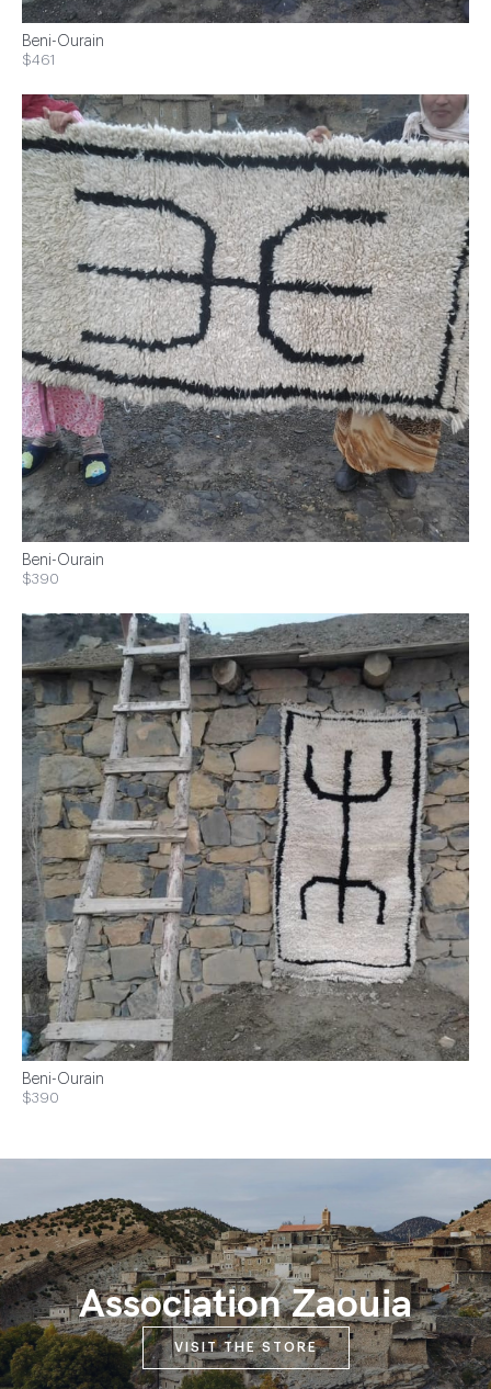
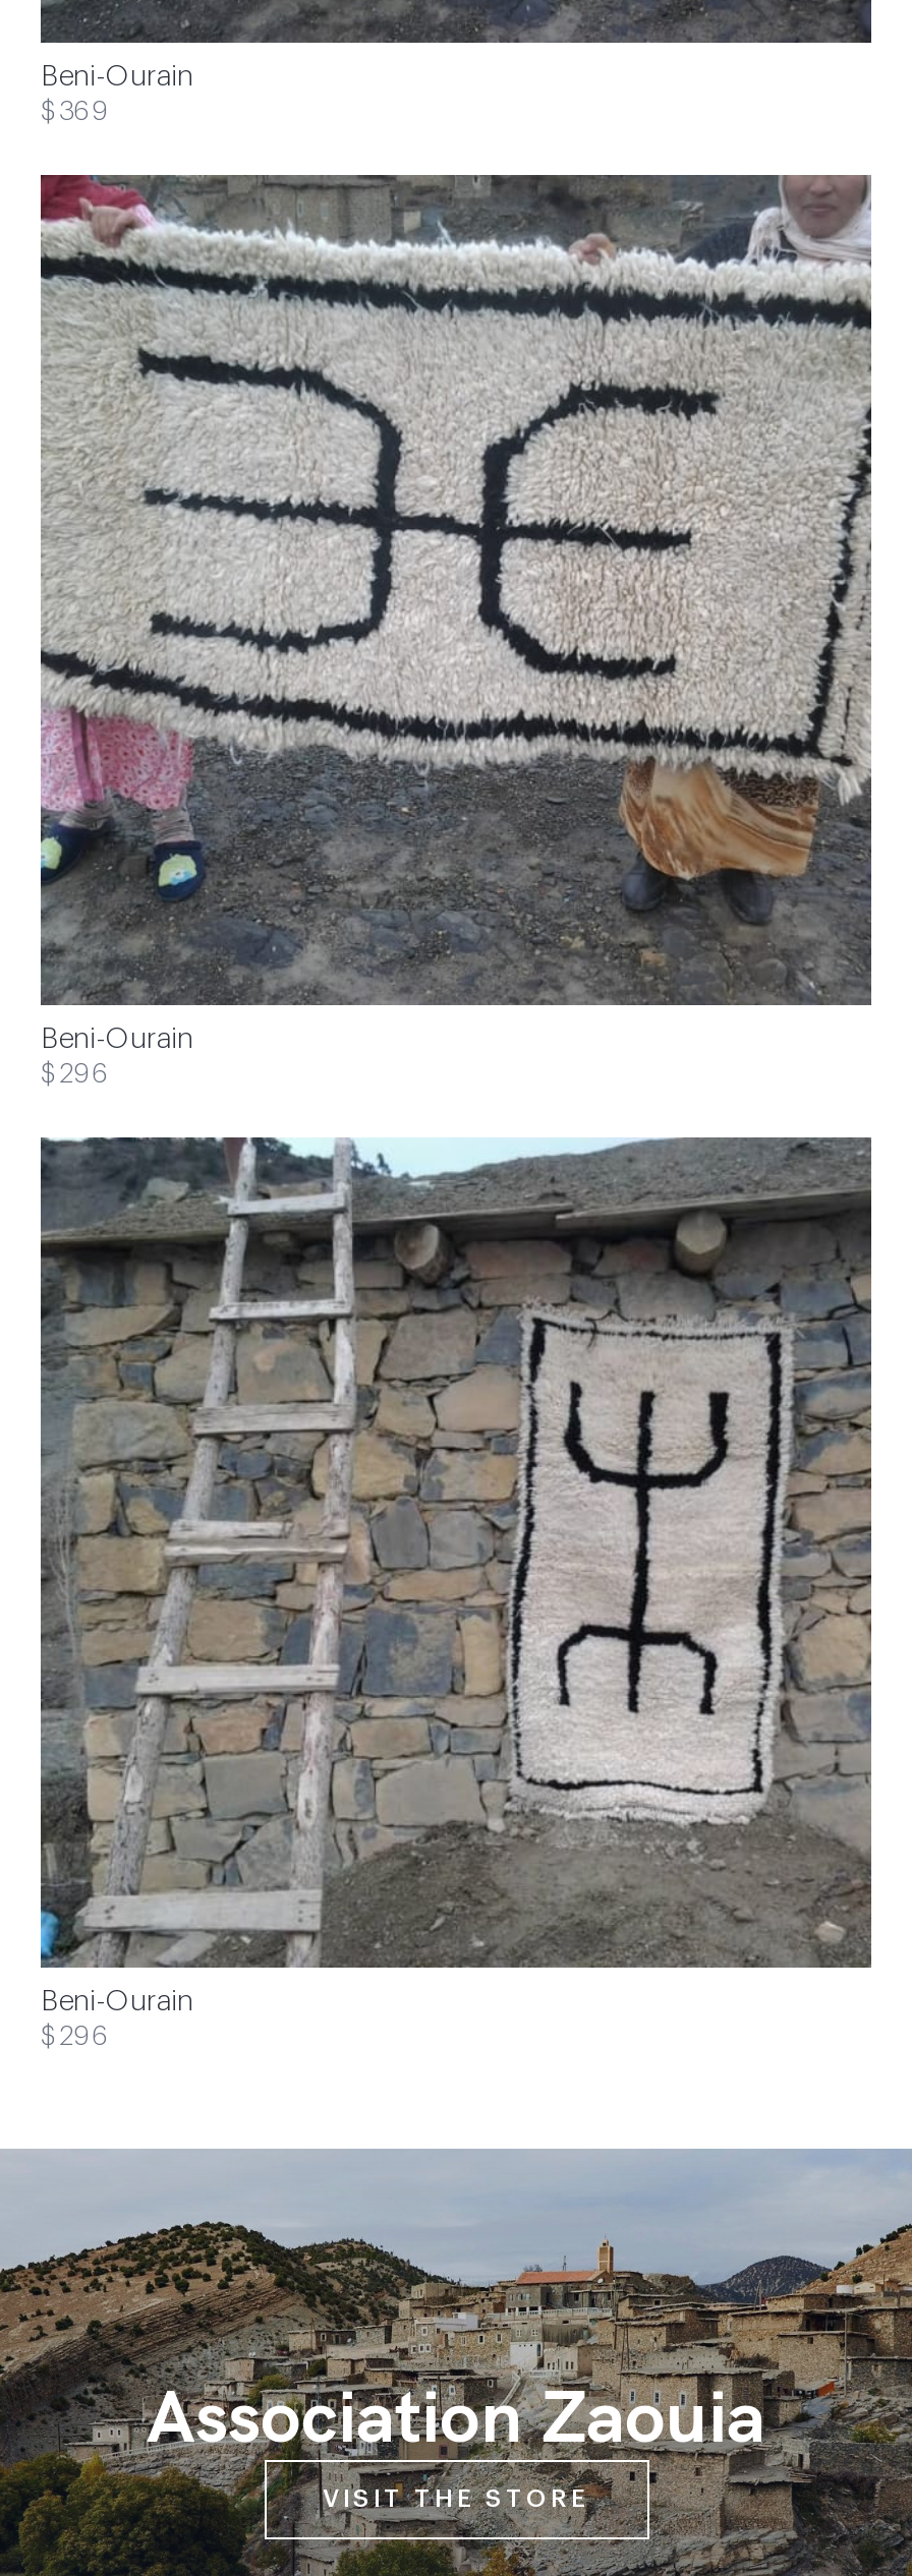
- $461
+ $369

- $390
+ $296

- $390
+ $296
